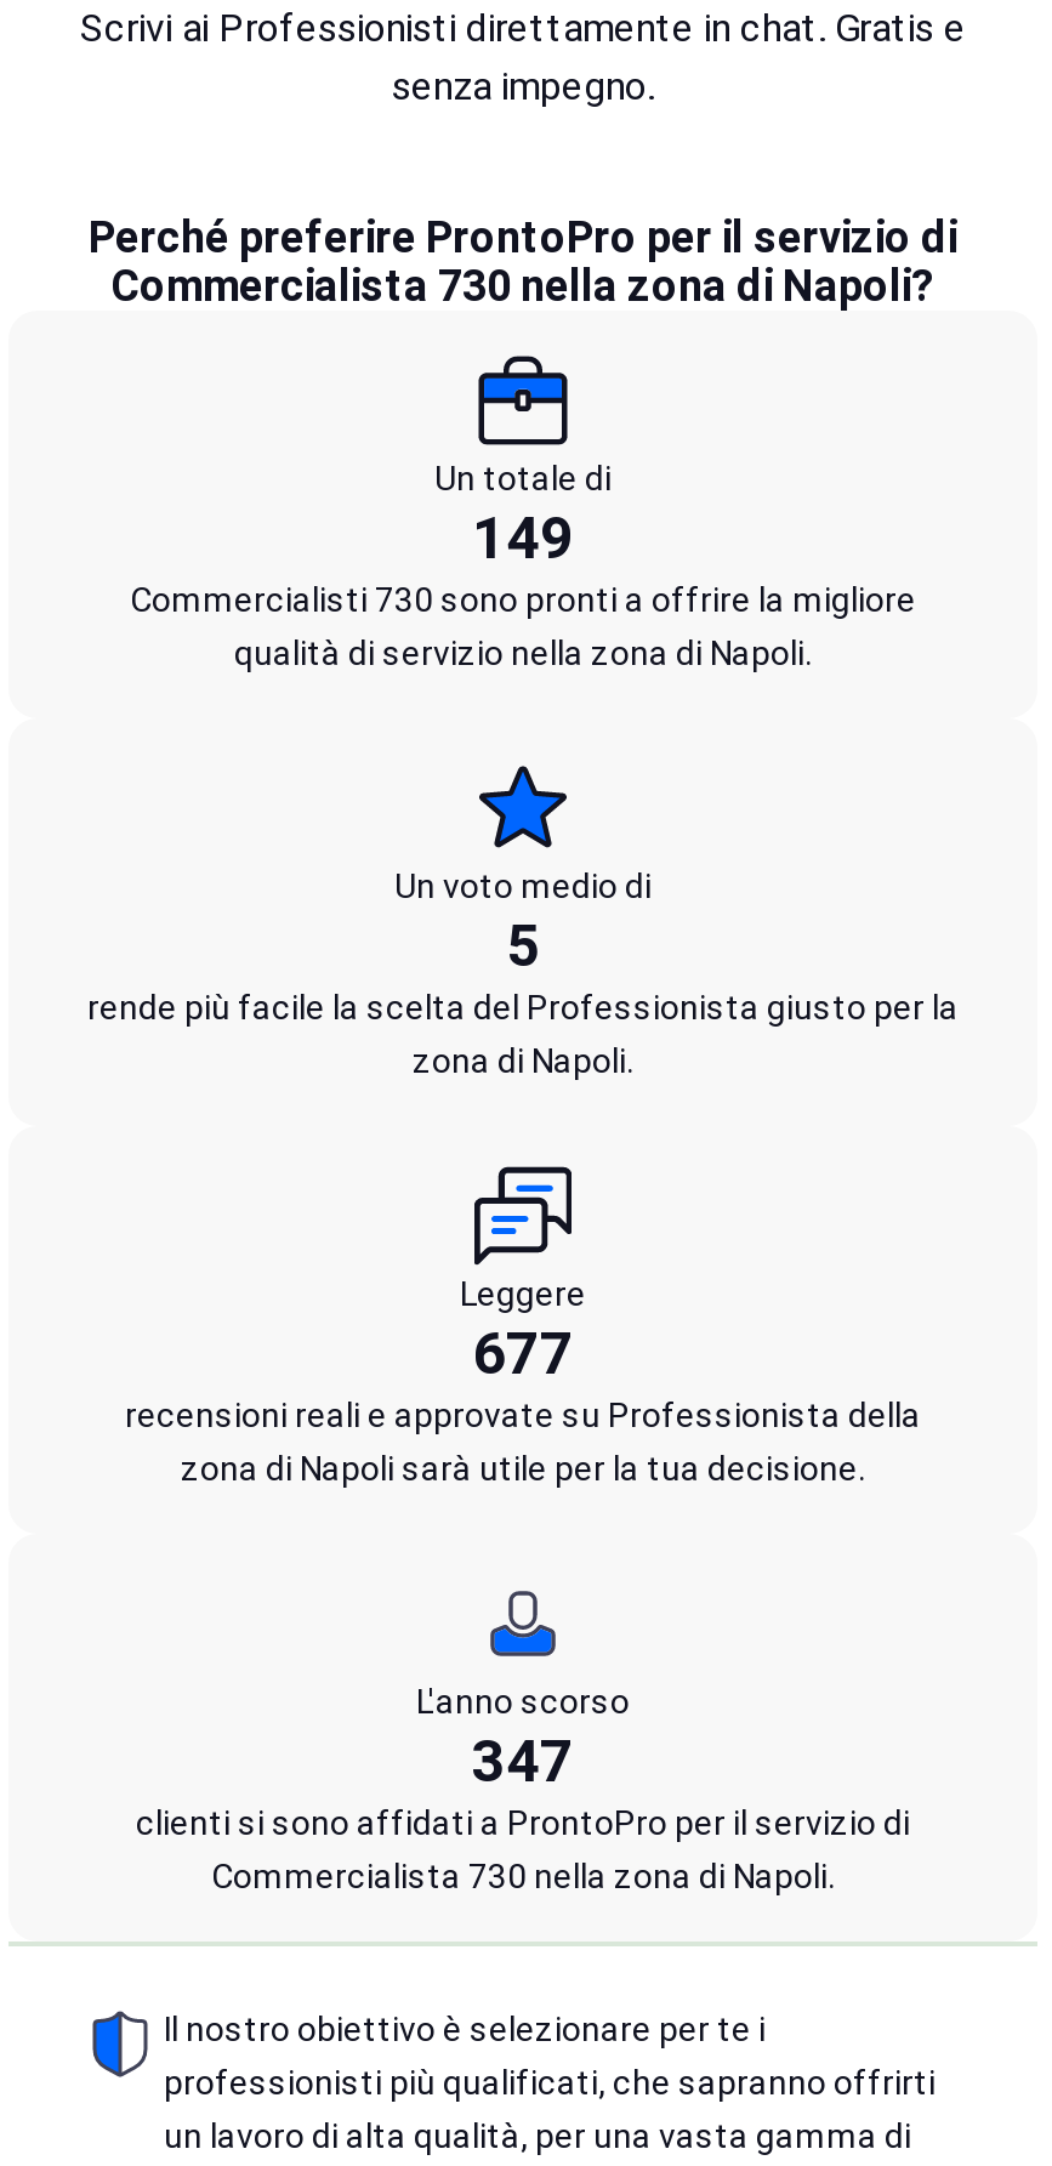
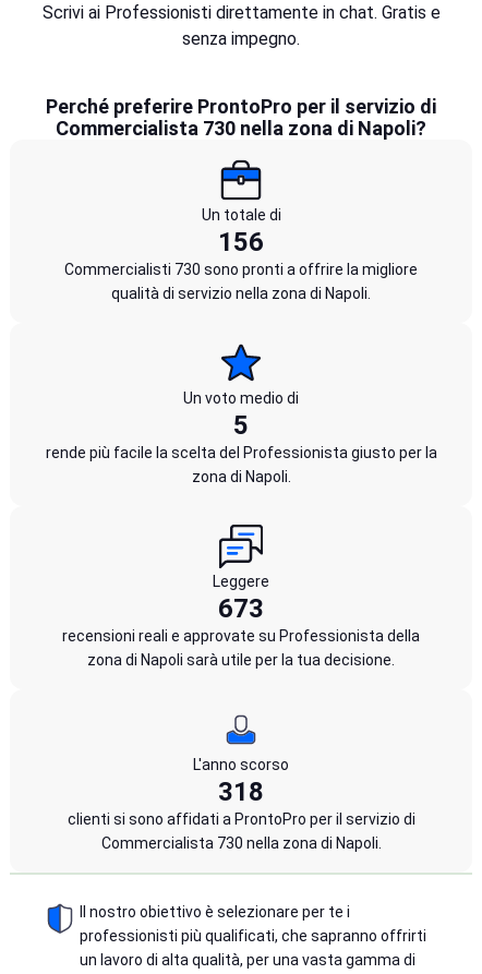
- 149
+ 156

- 677
+ 673

- 347
+ 318
